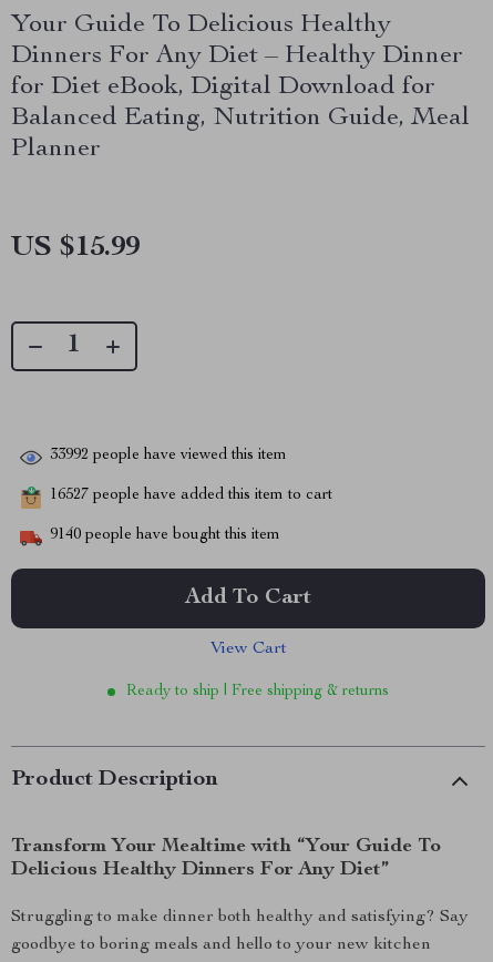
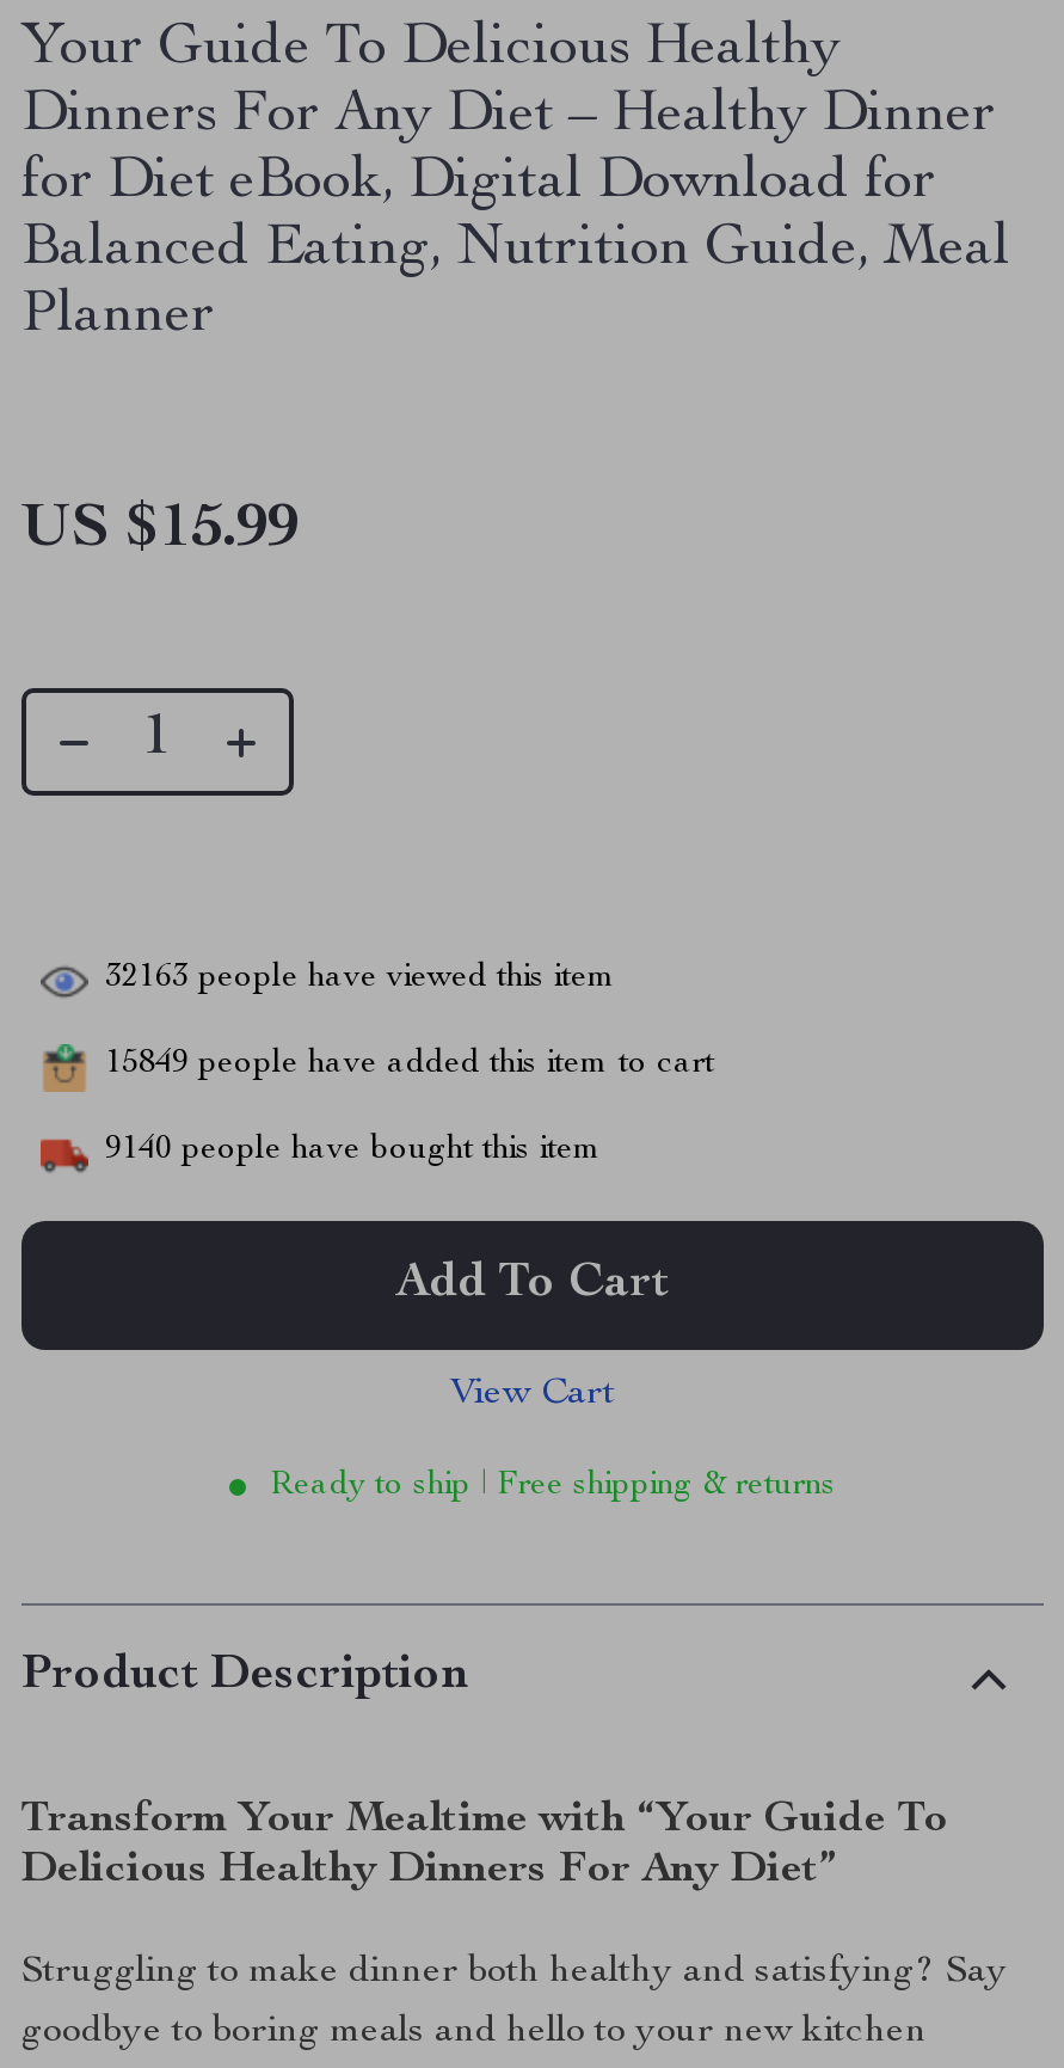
- 33992 people have viewed this item
+ 32163 people have viewed this item

- 16527 people have added this item to cart
+ 15849 people have added this item to cart
